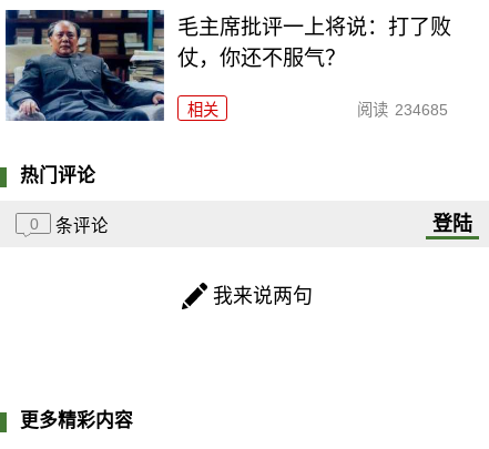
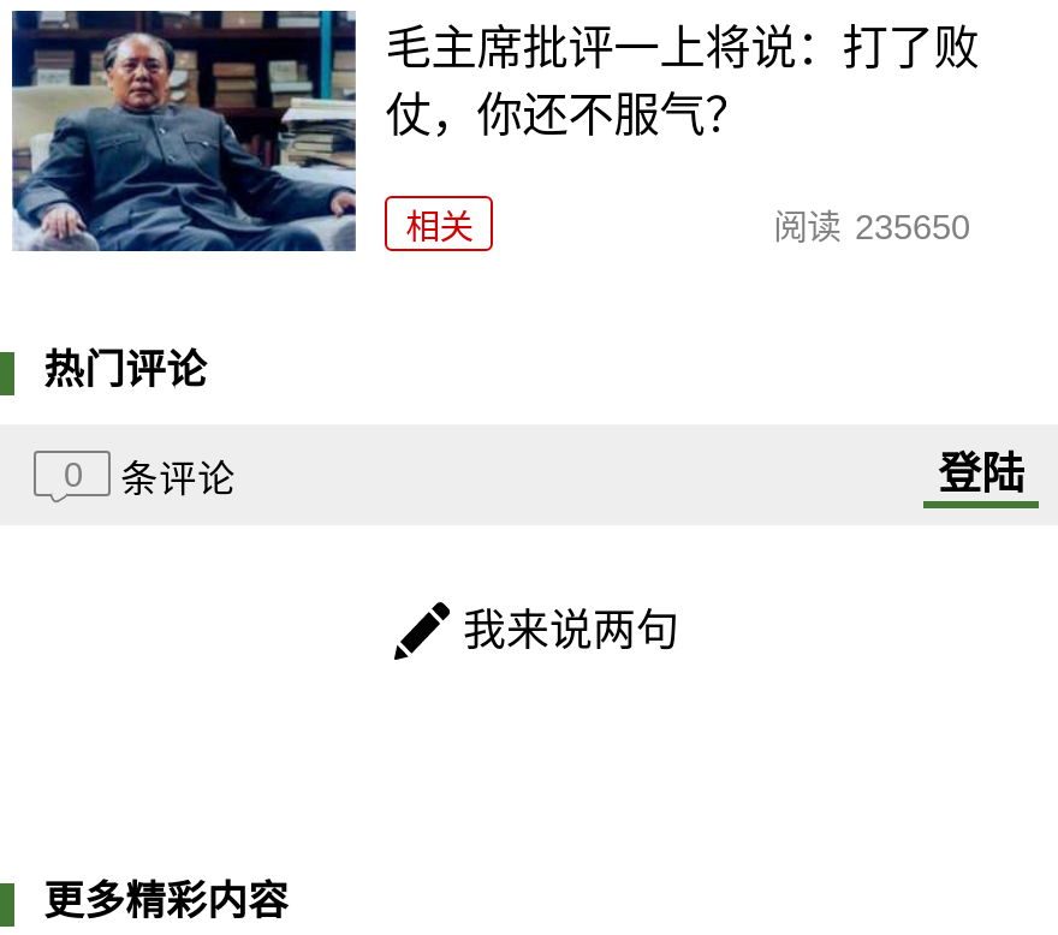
- 阅读 234685
+ 阅读 235650
